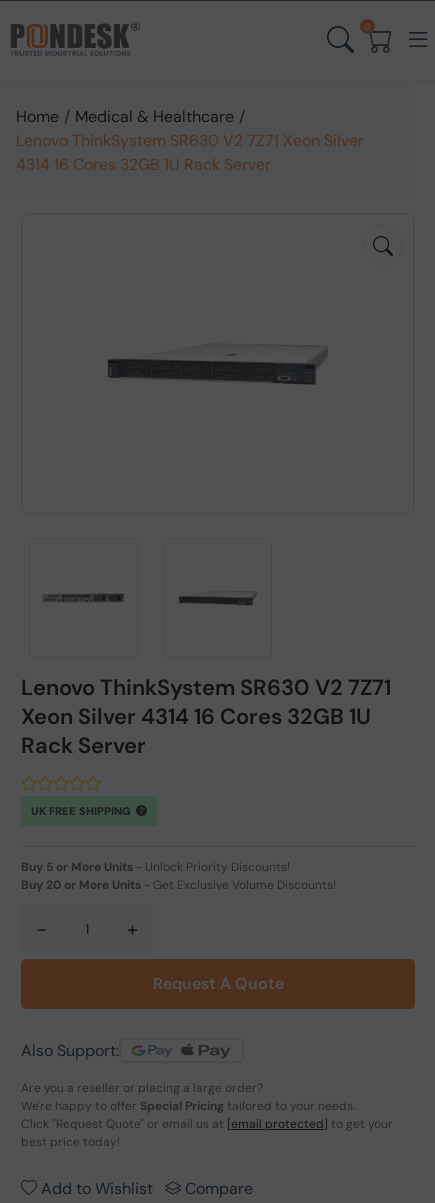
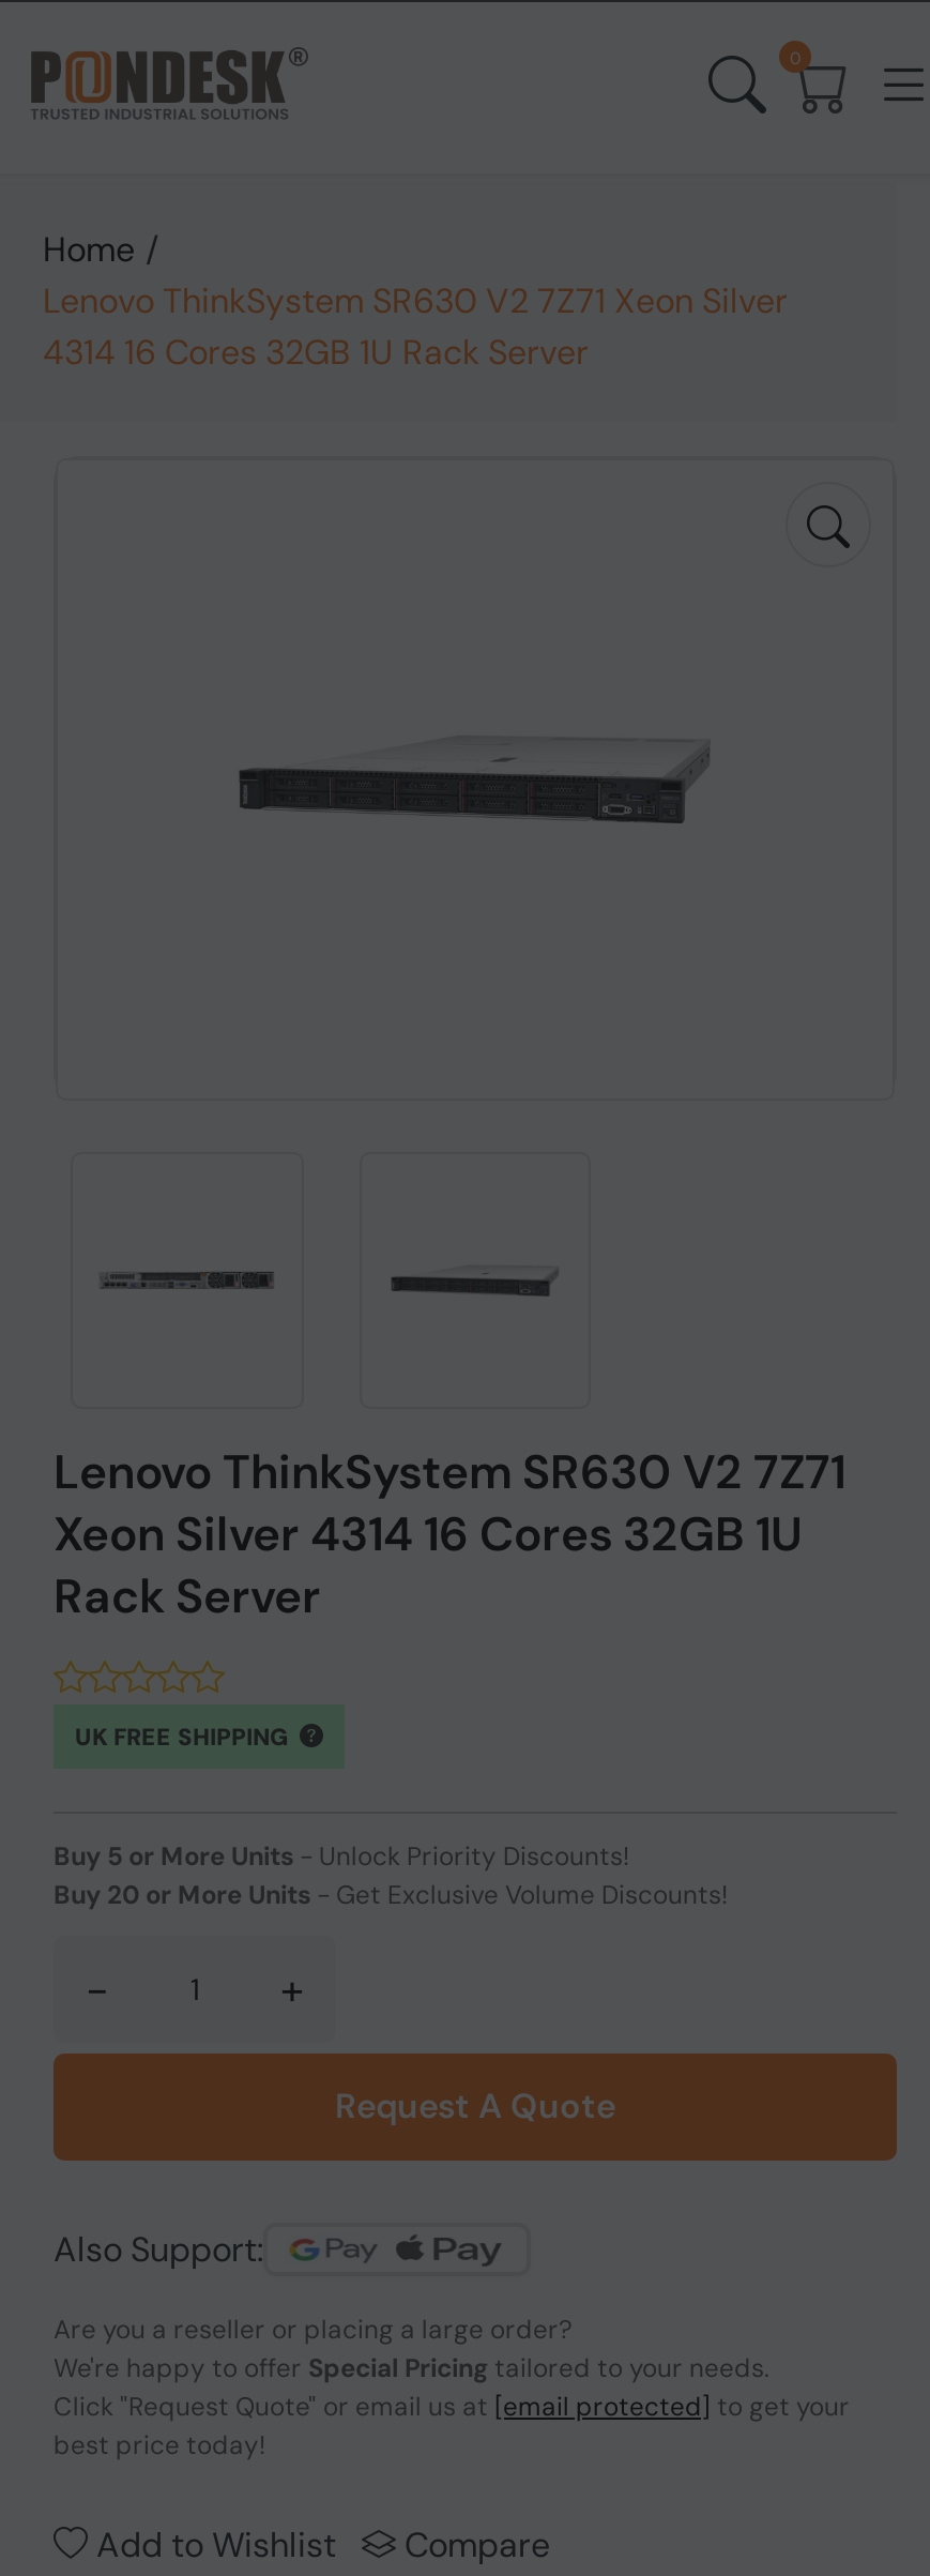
- Home / Medical & Healthcare /
+ Home /
